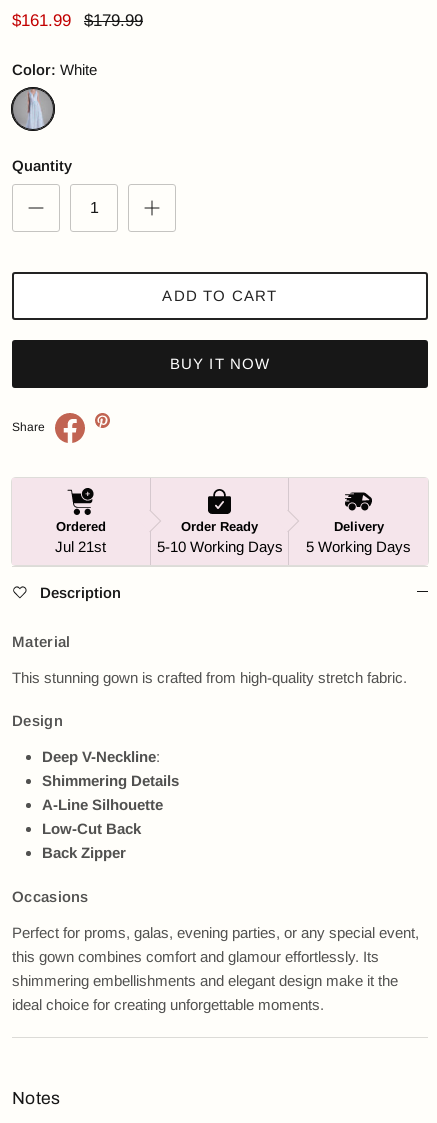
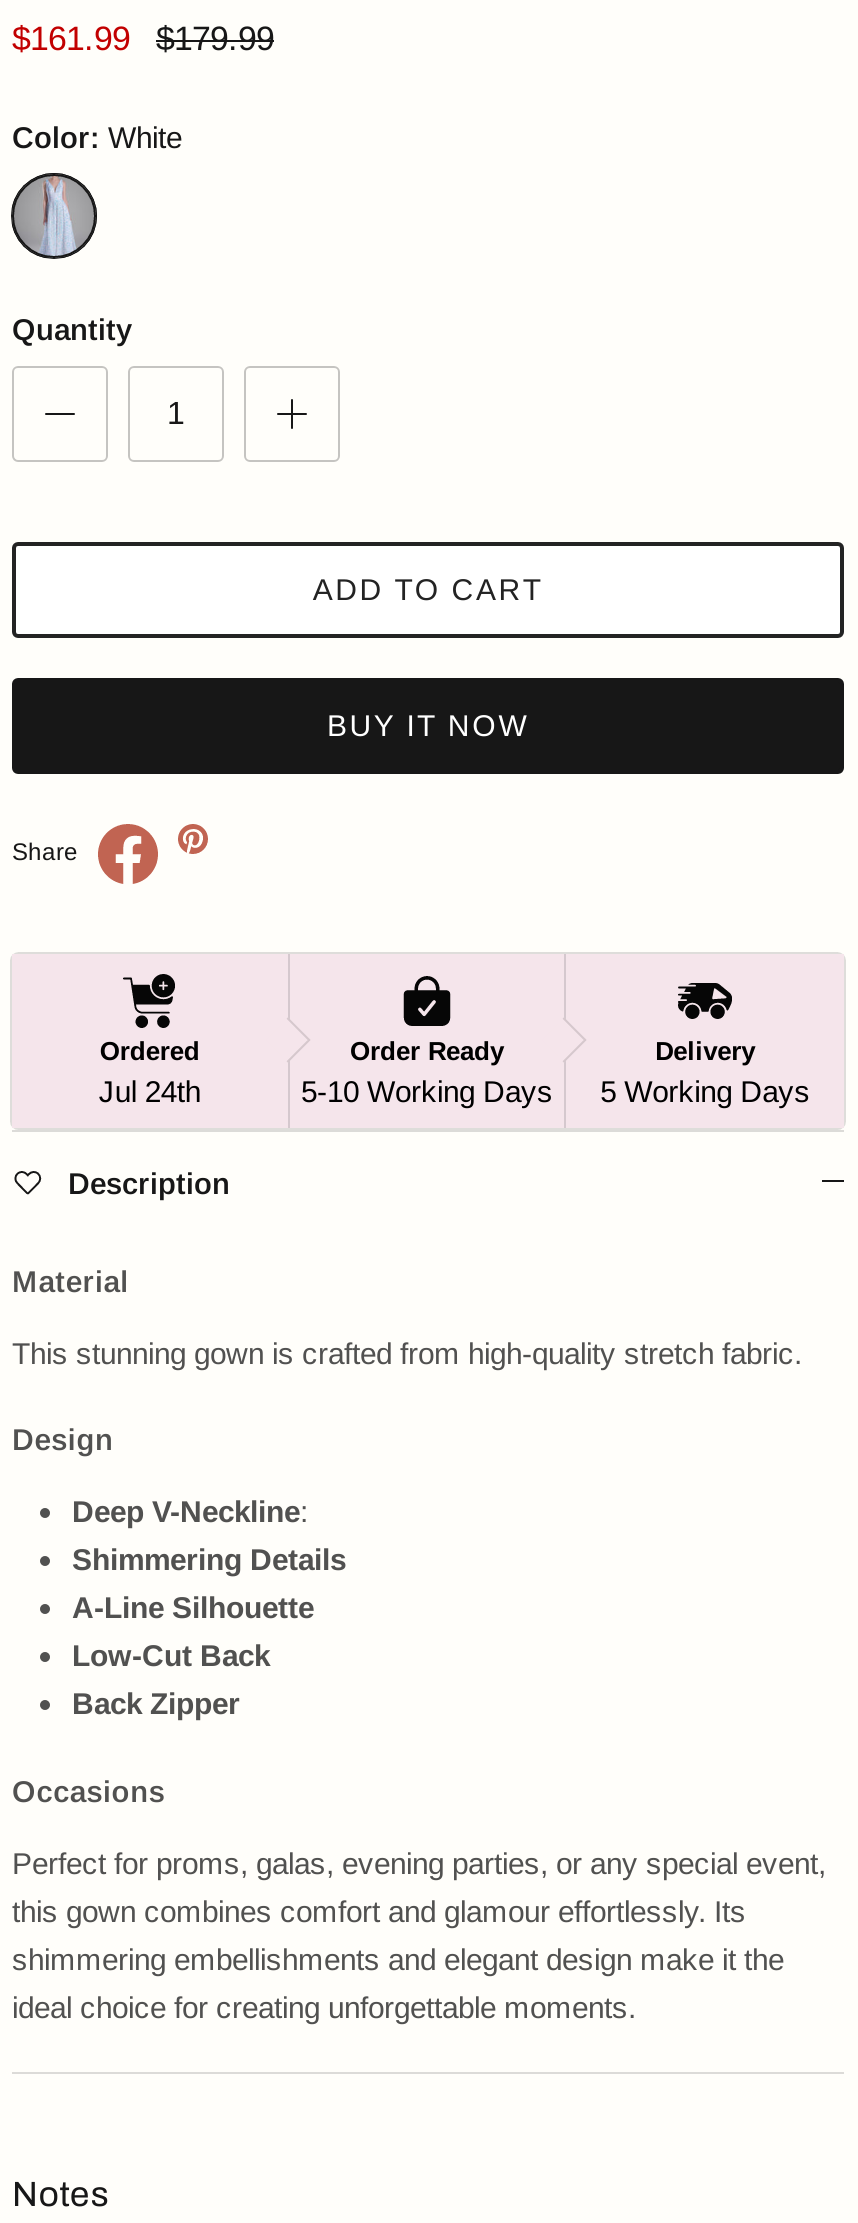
- Jul 21st
+ Jul 24th
